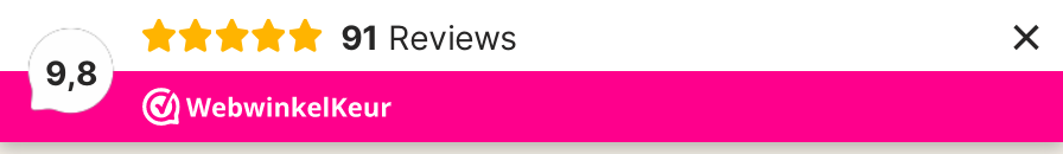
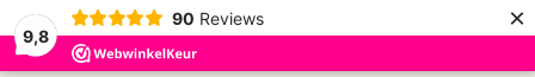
- 91 Reviews
+ 90 Reviews
